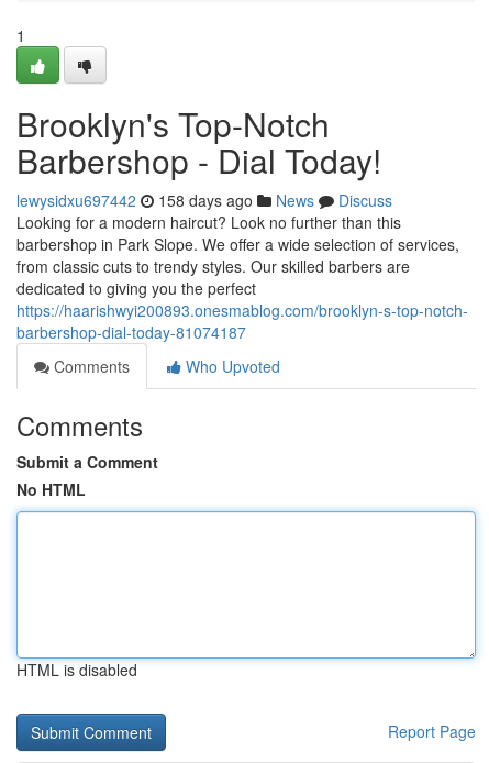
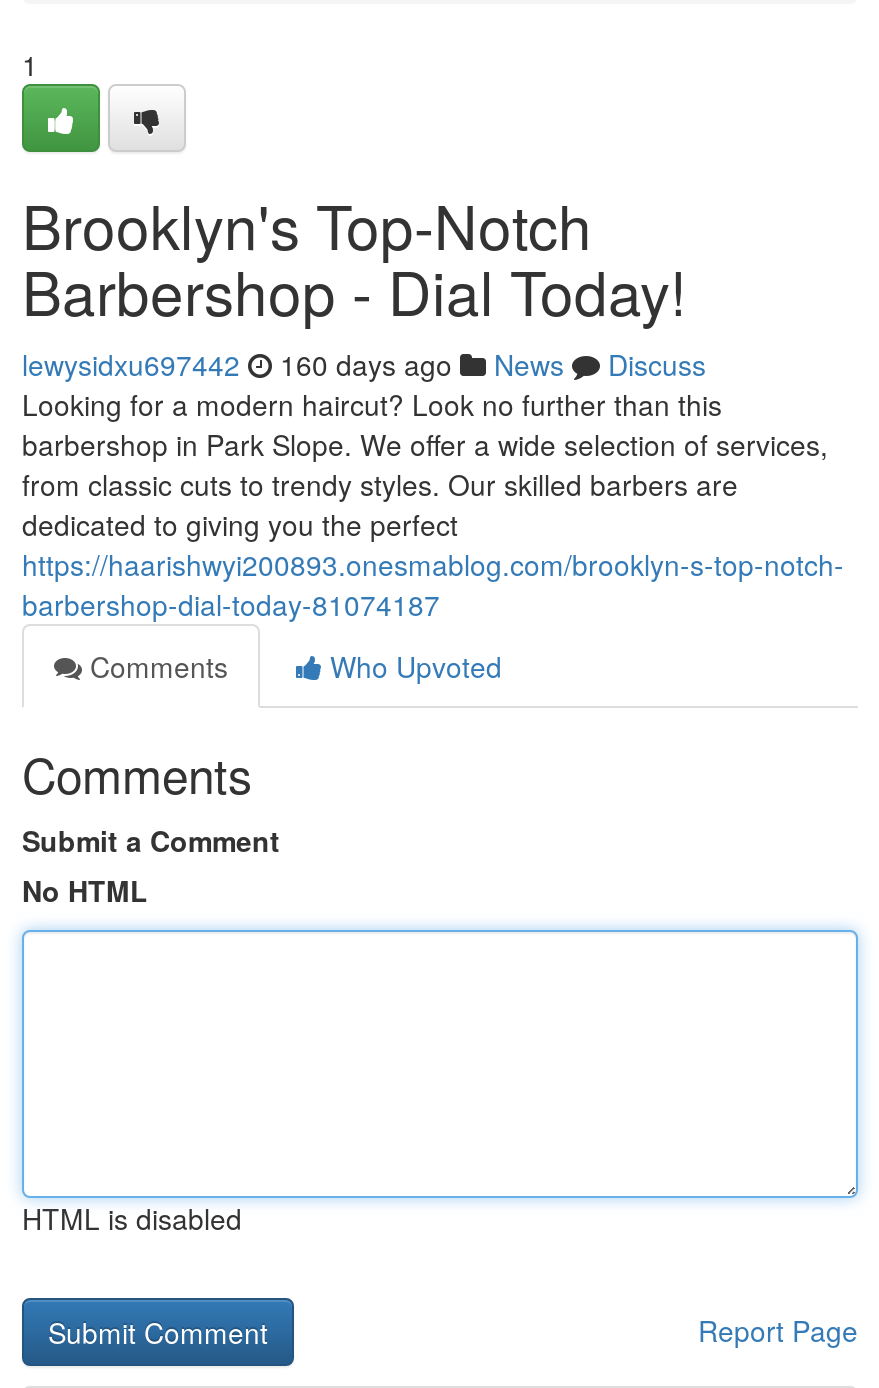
- lewysidxu697442 158 days ago News Discuss
+ lewysidxu697442 160 days ago News Discuss
